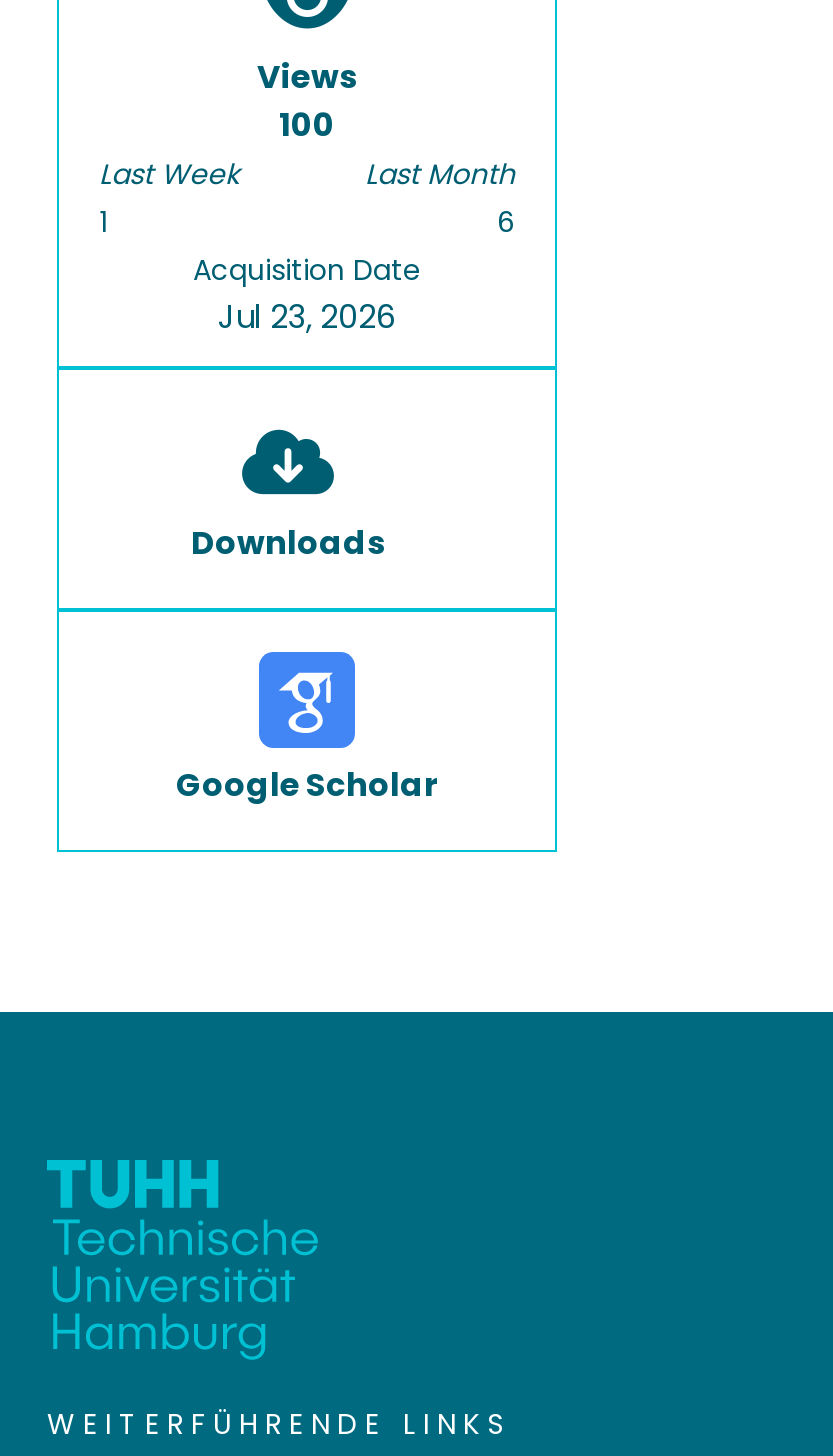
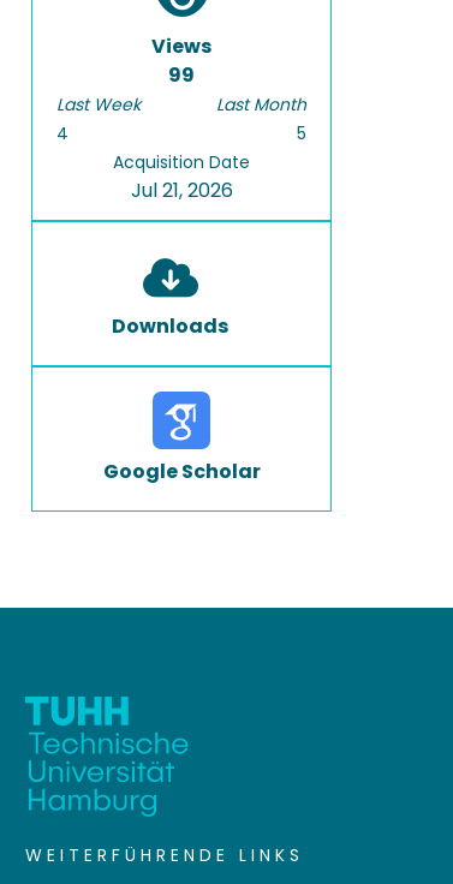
- 100
+ 99

- 1
+ 4

- 6
+ 5

- Jul 23, 2026
+ Jul 21, 2026
